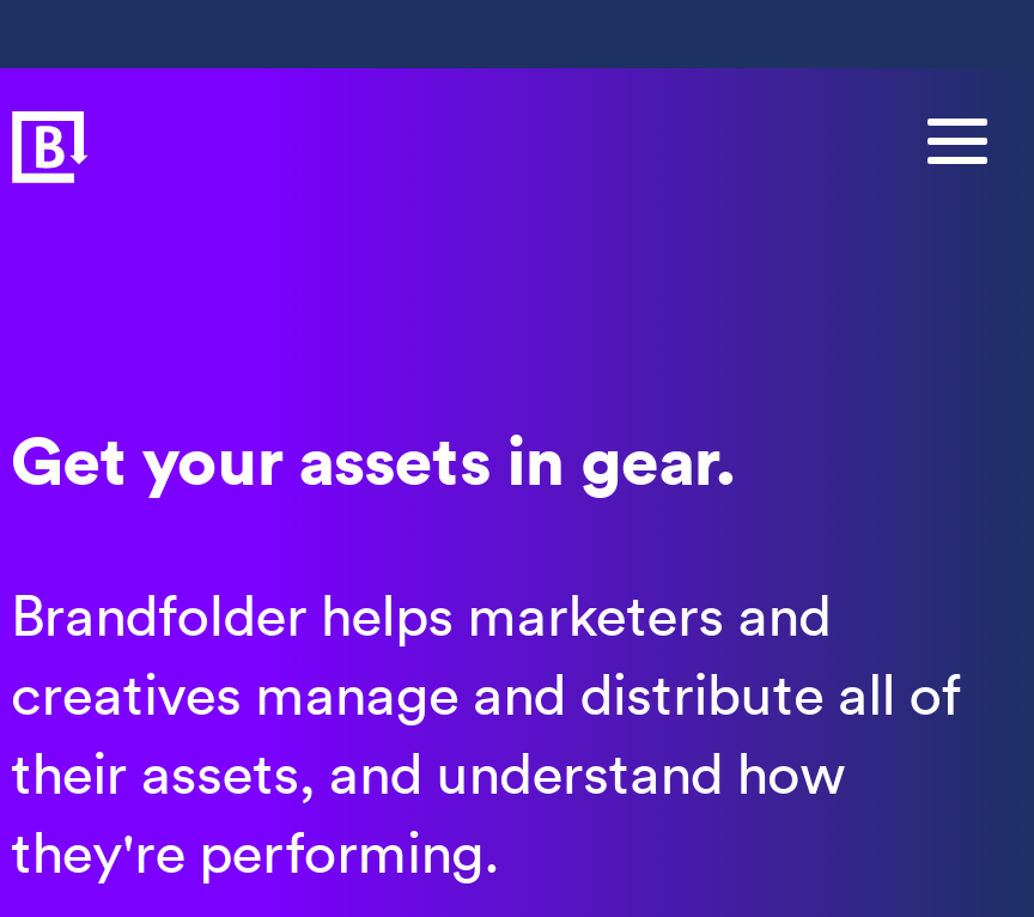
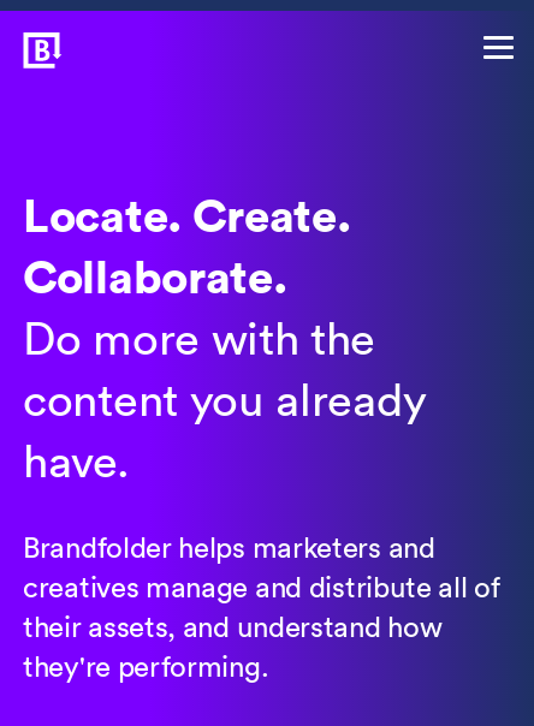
- Get your assets in gear.
+ Locate. Create.
+ Collaborate.
+ Do more with the
+ content you already
+ have.
